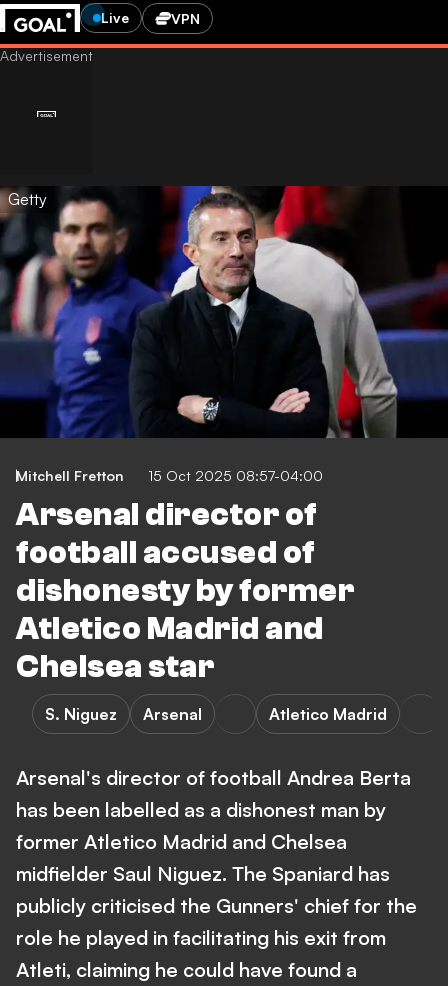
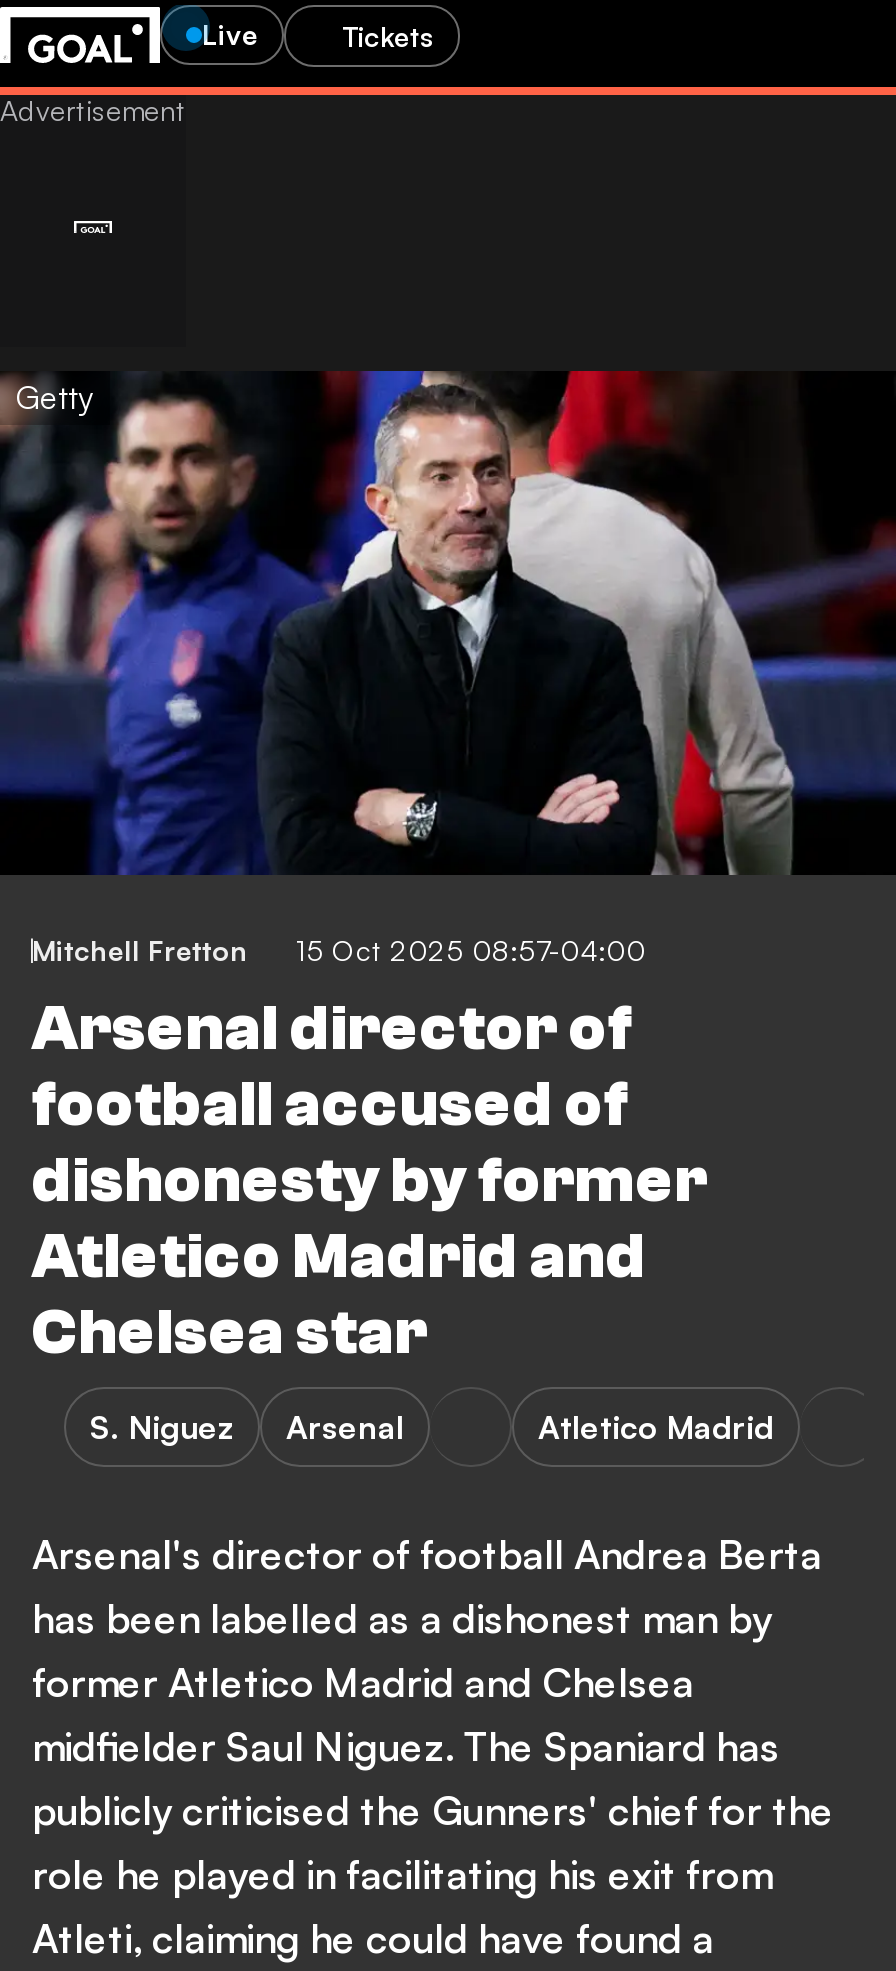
- VPN
+ Tickets
